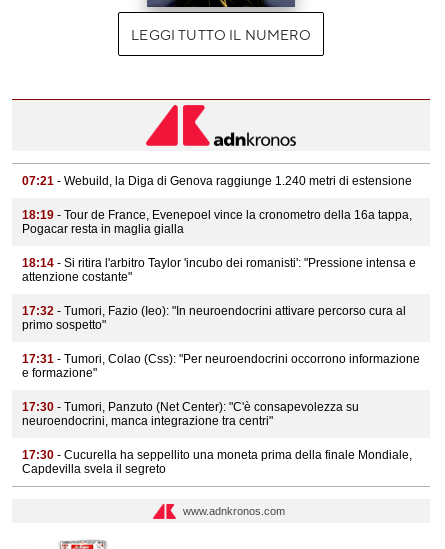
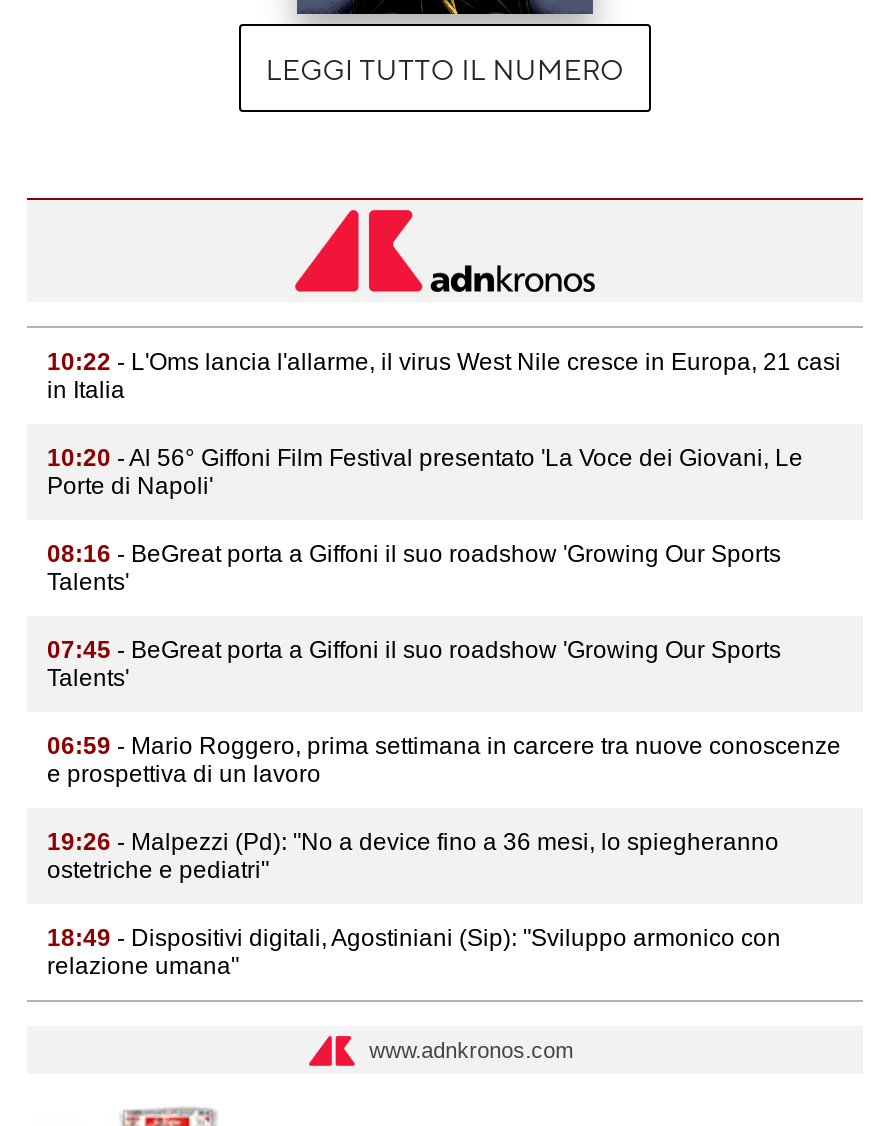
- 07:21 - Webuild, la Diga di Genova raggiunge 1.240 metri di estensione
+ 10:22 - L'Oms lancia l'allarme, il virus West Nile cresce in Europa, 21 casi
+ in Italia

- 18:19 - Tour de France, Evenepoel vince la cronometro della 16a tappa,
- Pogacar resta in maglia gialla
+ 10:20 - Al 56° Giffoni Film Festival presentato 'La Voce dei Giovani, Le
+ Porte di Napoli'

- 18:14 - Si ritira l'arbitro Taylor 'incubo dei romanisti': "Pressione intensa e
- attenzione costante"
+ 08:16 - BeGreat porta a Giffoni il suo roadshow 'Growing Our Sports
+ Talents'

- 17:32 - Tumori, Fazio (Ieo): "In neuroendocrini attivare percorso cura al
- primo sospetto"
+ 07:45 - BeGreat porta a Giffoni il suo roadshow 'Growing Our Sports
+ Talents'

- 17:31 - Tumori, Colao (Css): "Per neuroendocrini occorrono informazione
- e formazione"
+ 06:59 - Mario Roggero, prima settimana in carcere tra nuove conoscenze
+ e prospettiva di un lavoro

- 17:30 - Tumori, Panzuto (Net Center): "C'è consapevolezza su
- neuroendocrini, manca integrazione tra centri"
+ 19:26 - Malpezzi (Pd): "No a device fino a 36 mesi, lo spiegheranno
+ ostetriche e pediatri"

- 17:30 - Cucurella ha seppellito una moneta prima della finale Mondiale,
- Capdevilla svela il segreto
+ 18:49 - Dispositivi digitali, Agostiniani (Sip): "Sviluppo armonico con
+ relazione umana"
